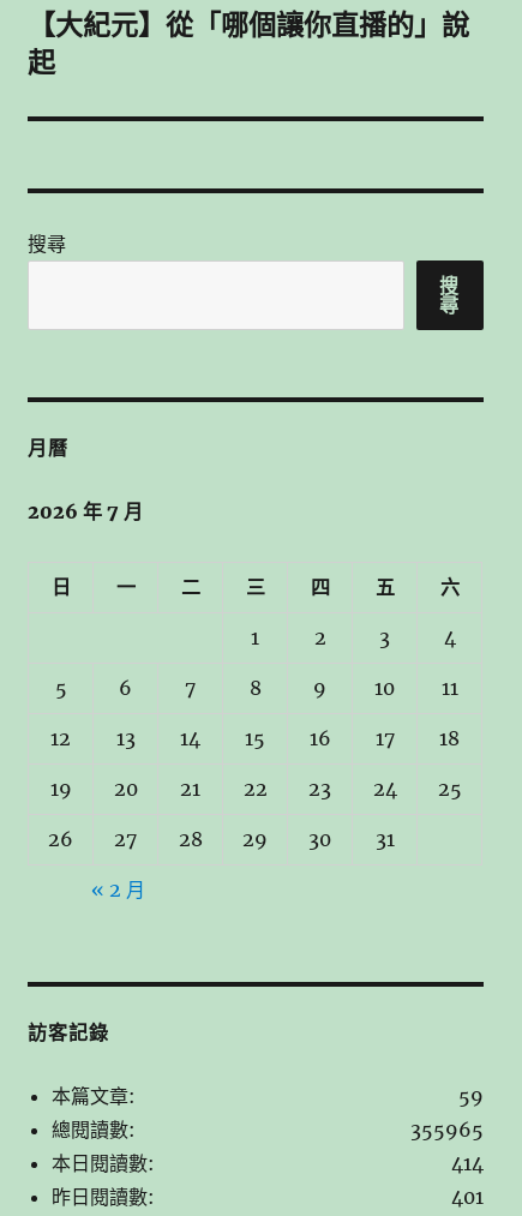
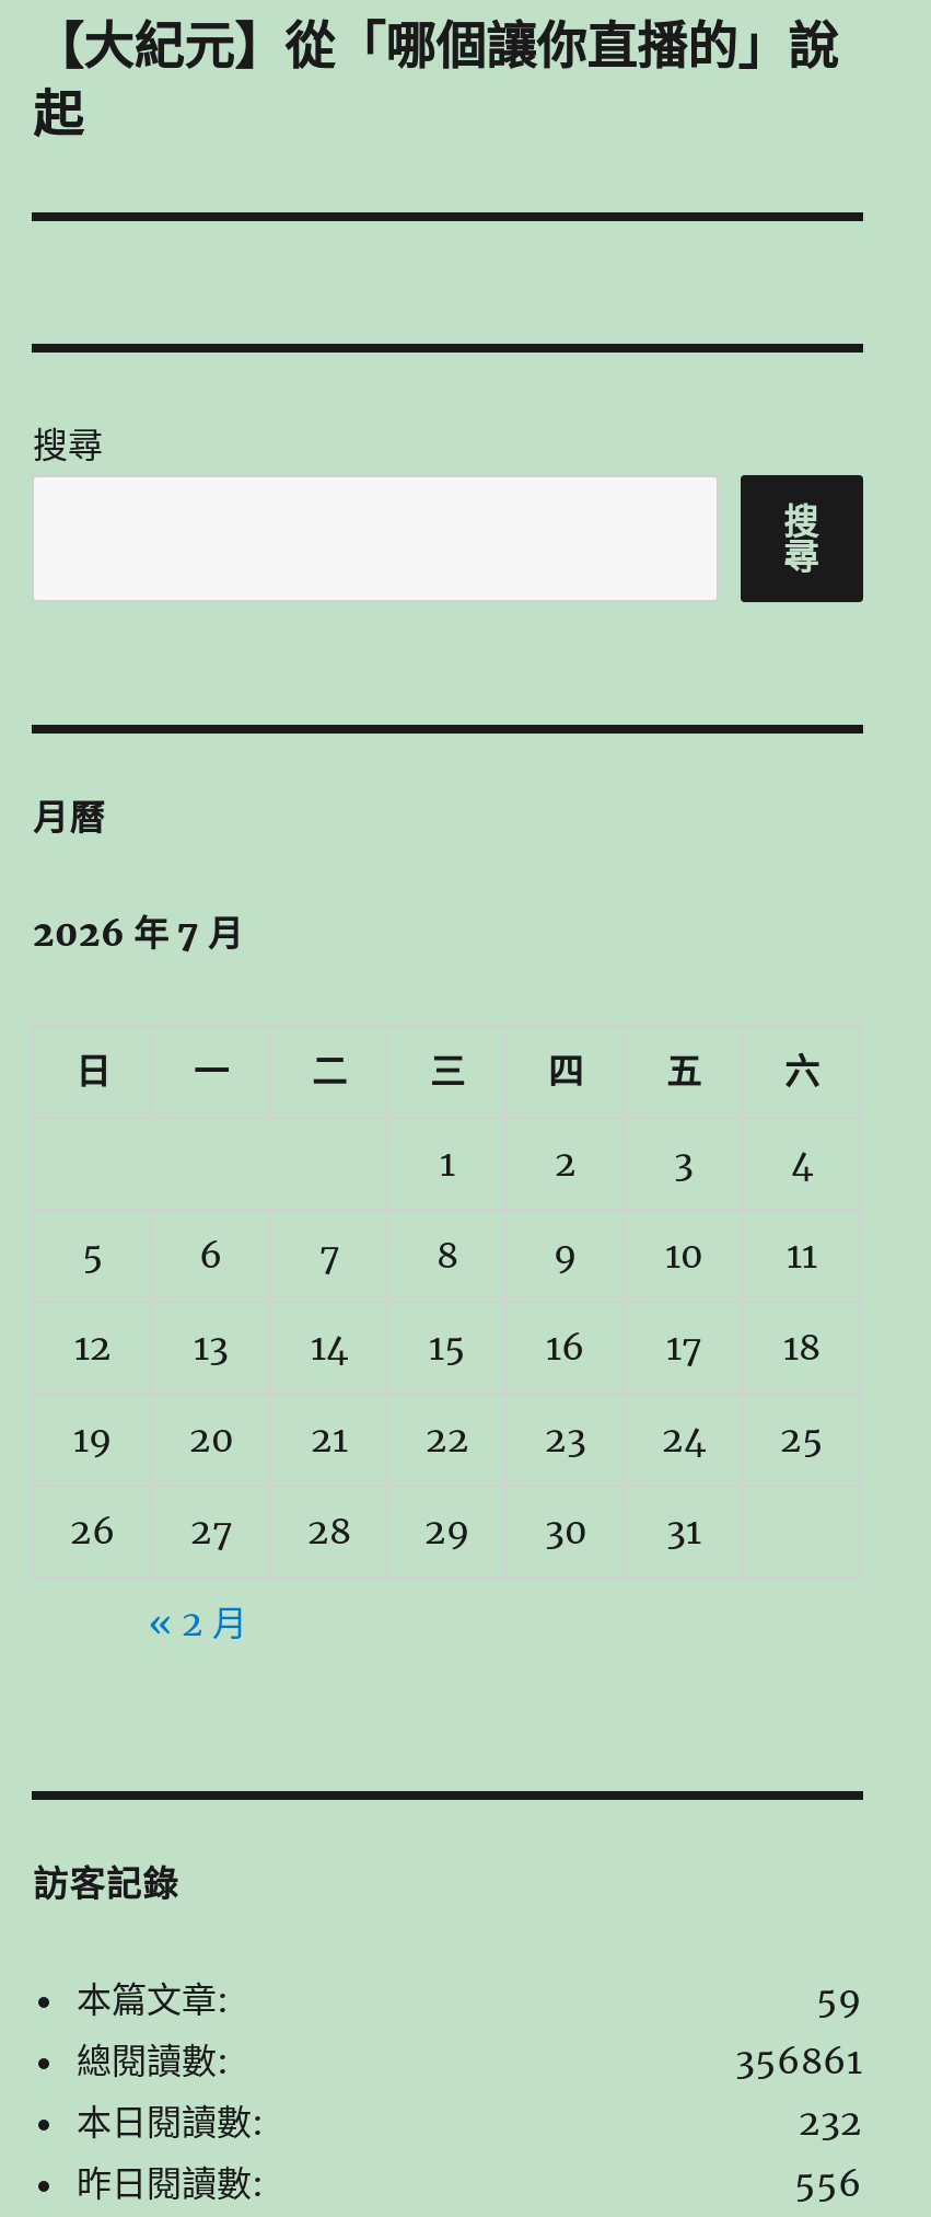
- 355965
+ 356861

- 414
+ 232

- 401
+ 556
